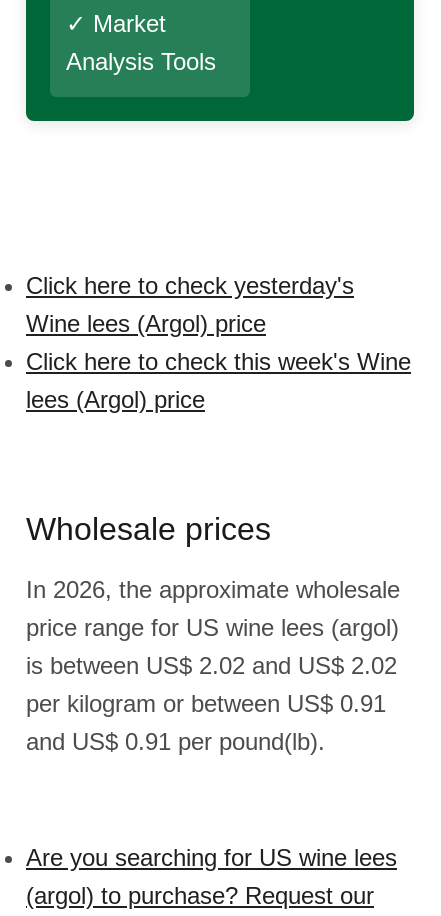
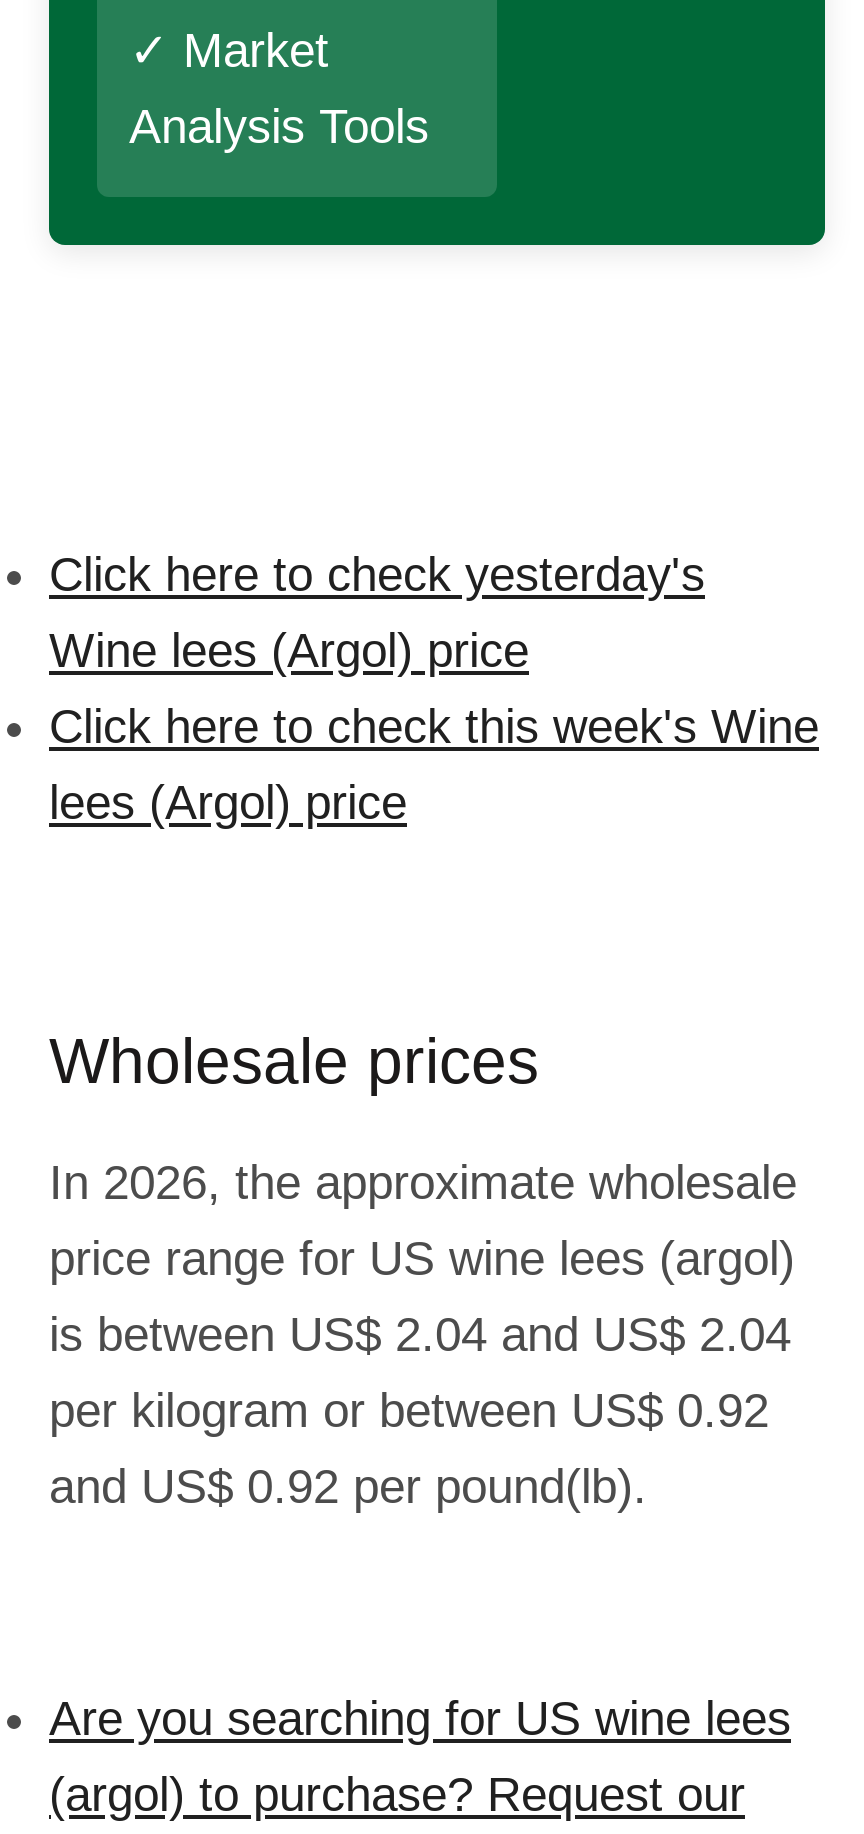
- is between US$ 2.02 and US$ 2.02
+ is between US$ 2.04 and US$ 2.04

- per kilogram or between US$ 0.91
+ per kilogram or between US$ 0.92

- and US$ 0.91 per pound(lb).
+ and US$ 0.92 per pound(lb).
